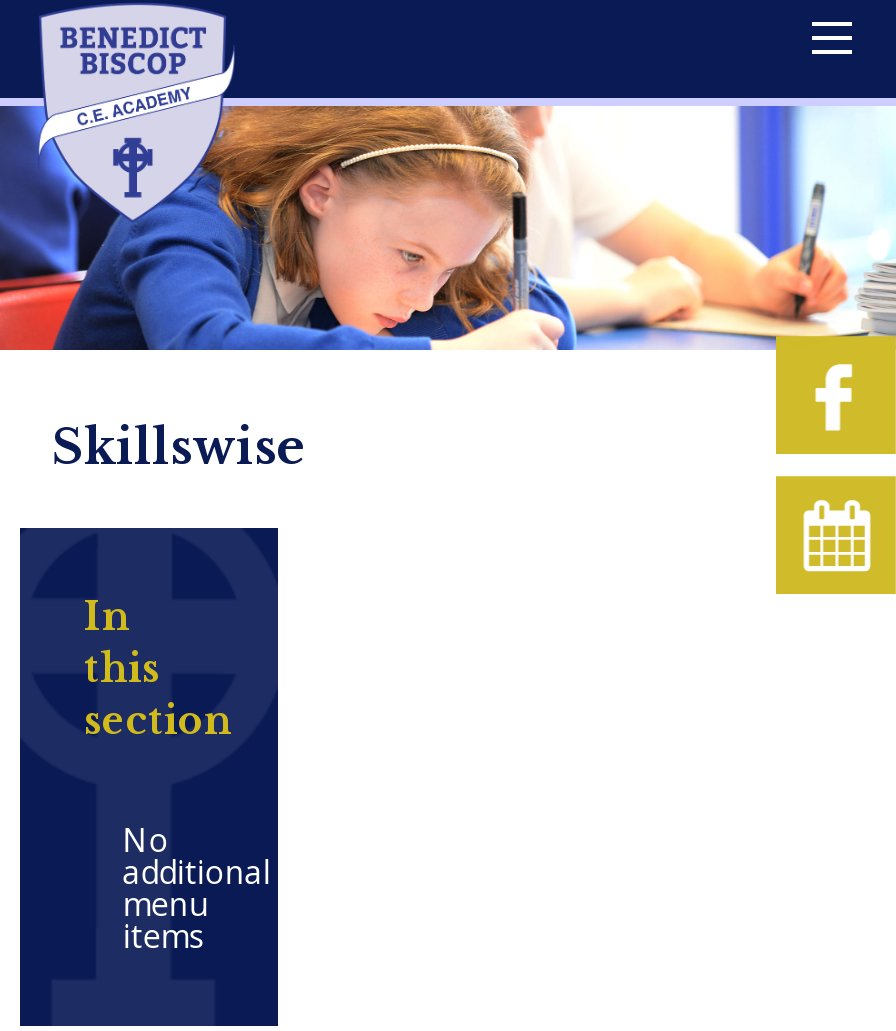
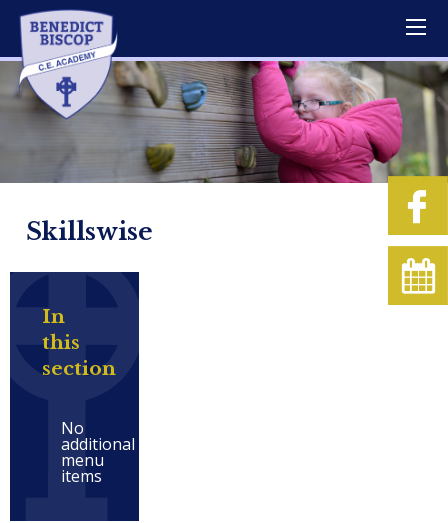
- [image]
+ [image]
